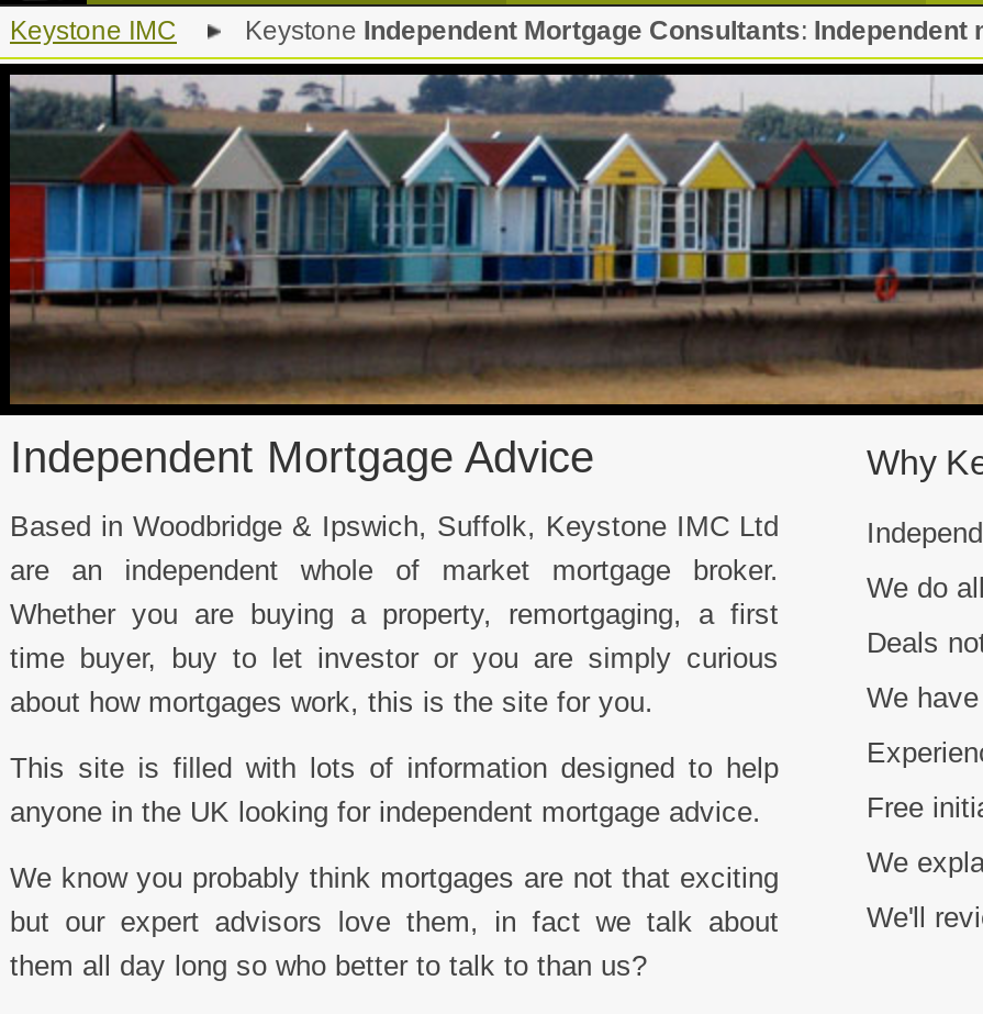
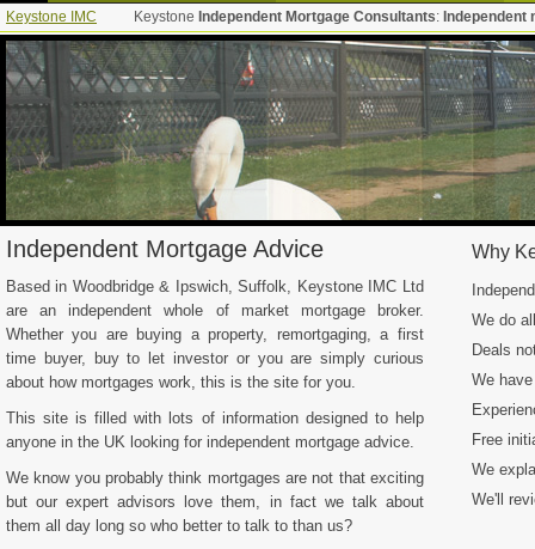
- [image]
+ [image]
